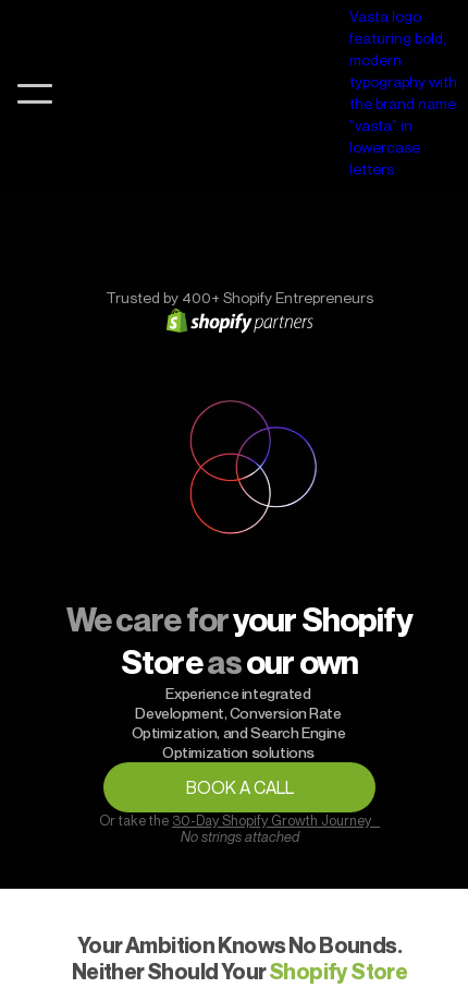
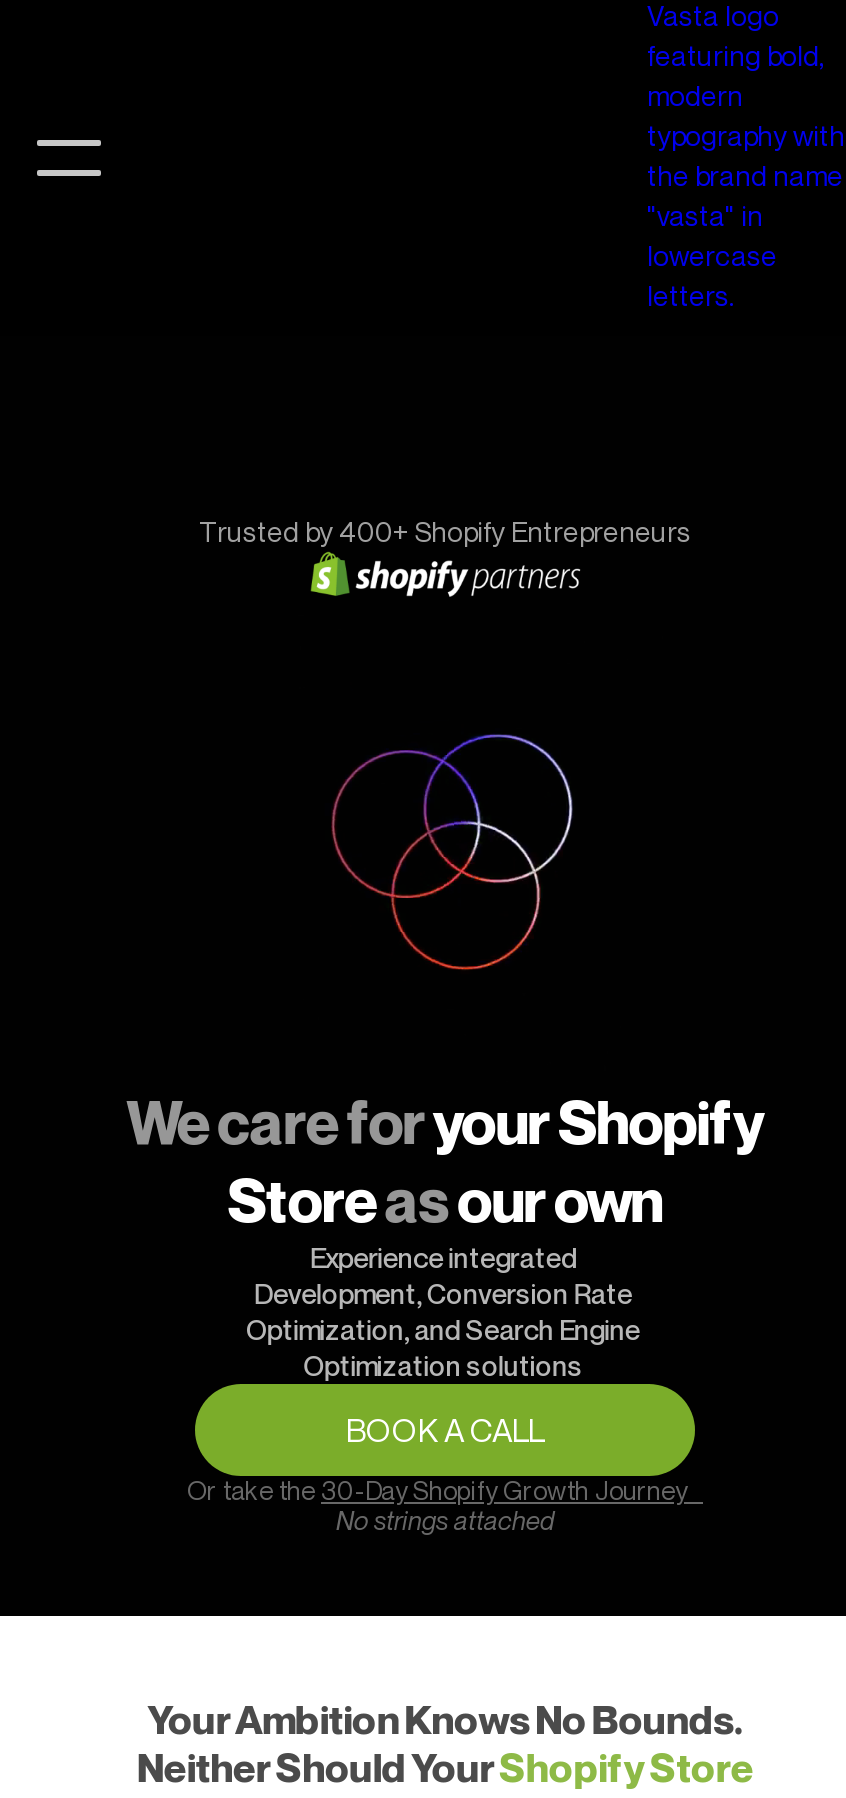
- [image]
+ [image]
